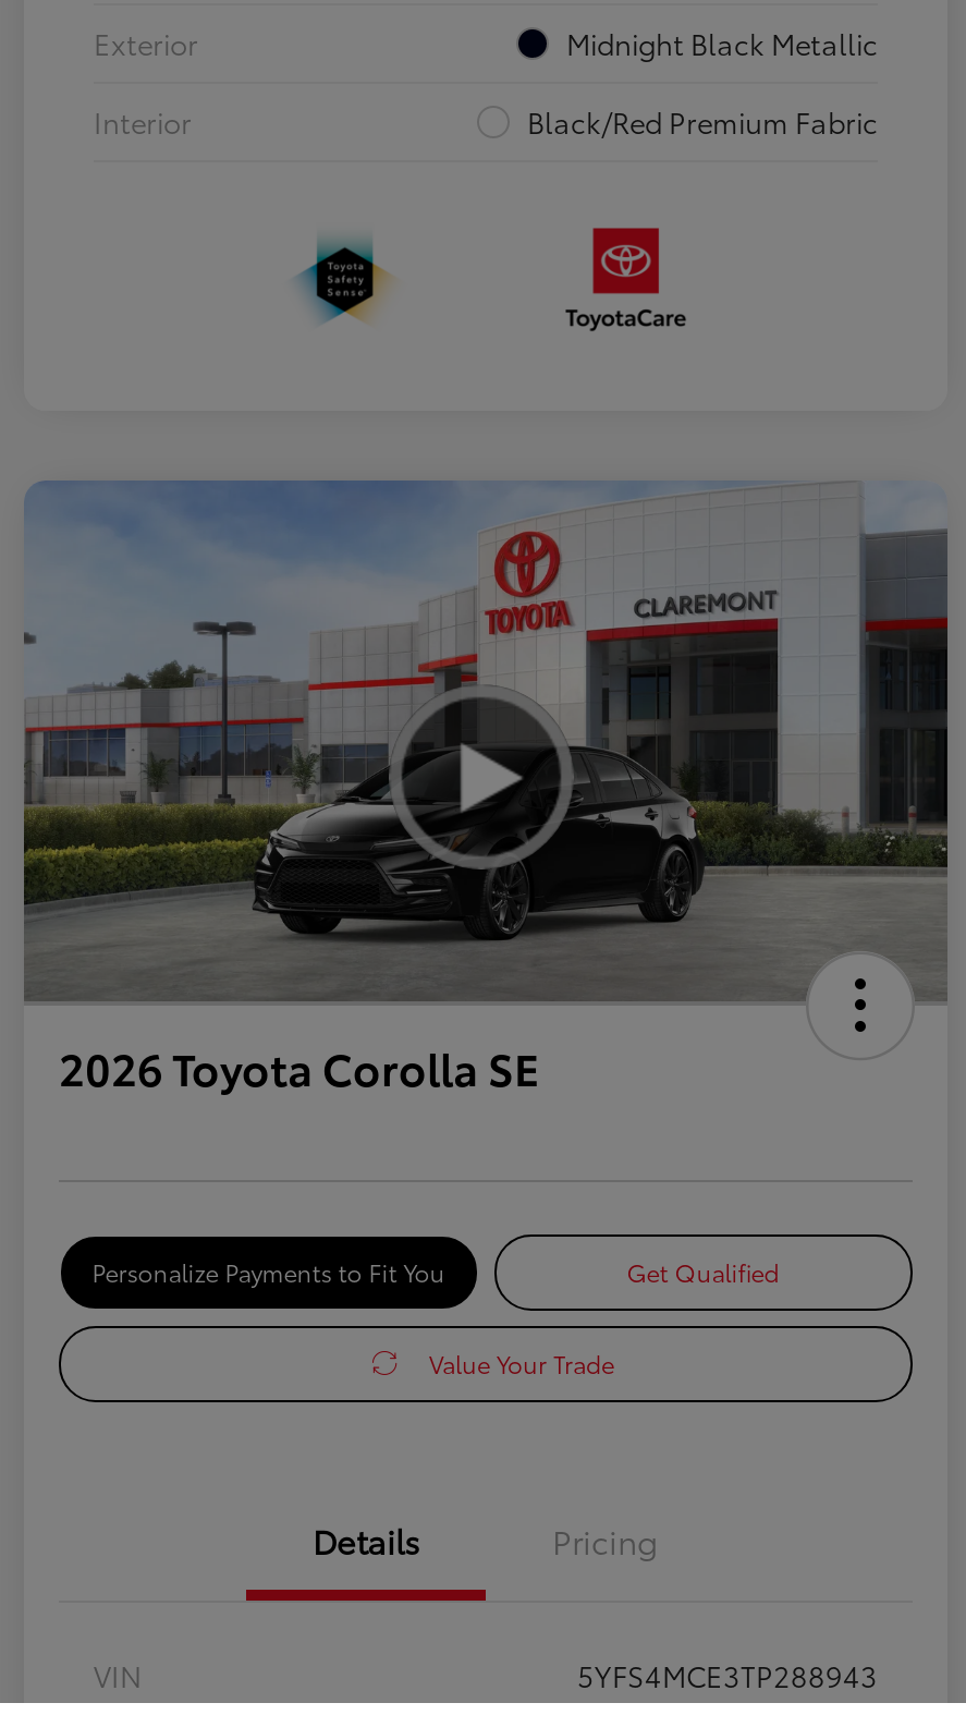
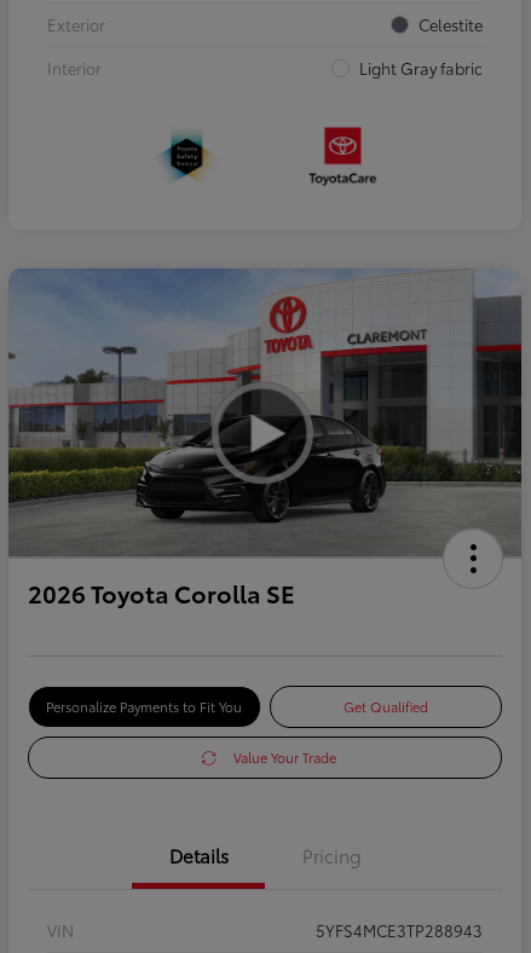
- Midnight Black Metallic
+ Celestite

- Black/Red Premium Fabric
+ Light Gray fabric
